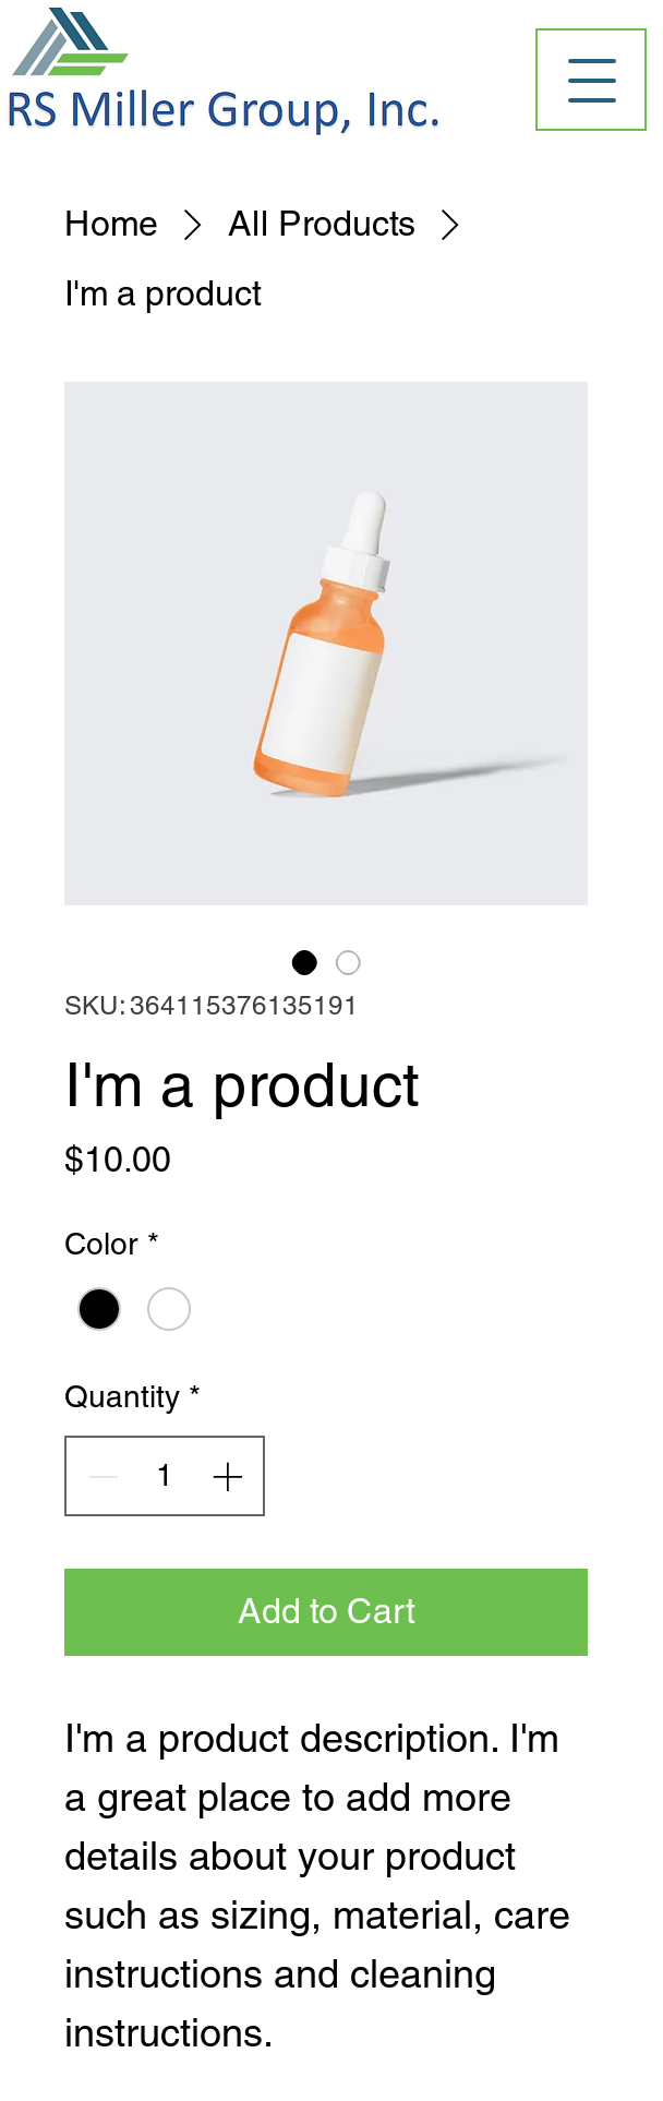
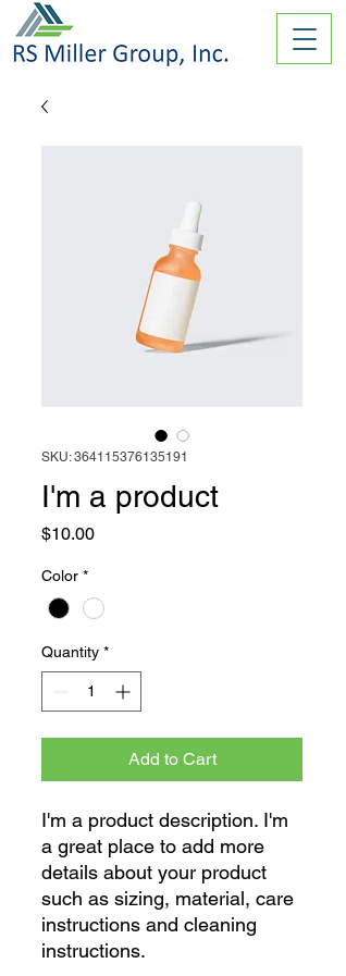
- Home
- All Products
- I'm a product
